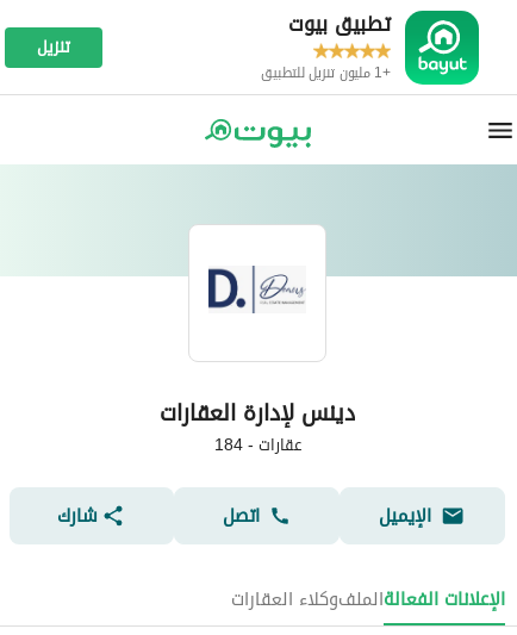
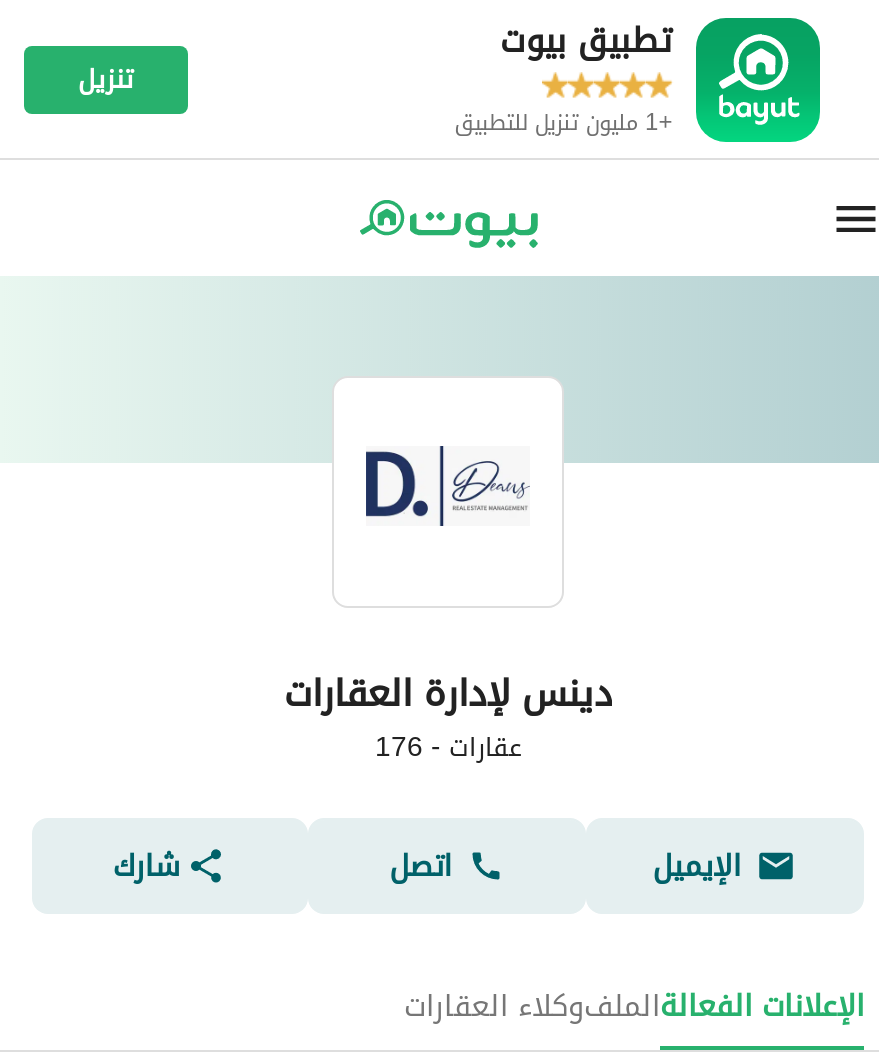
- عقارات - 184
+ عقارات - 176
